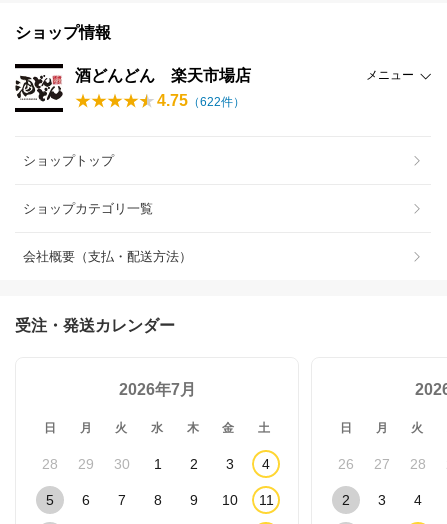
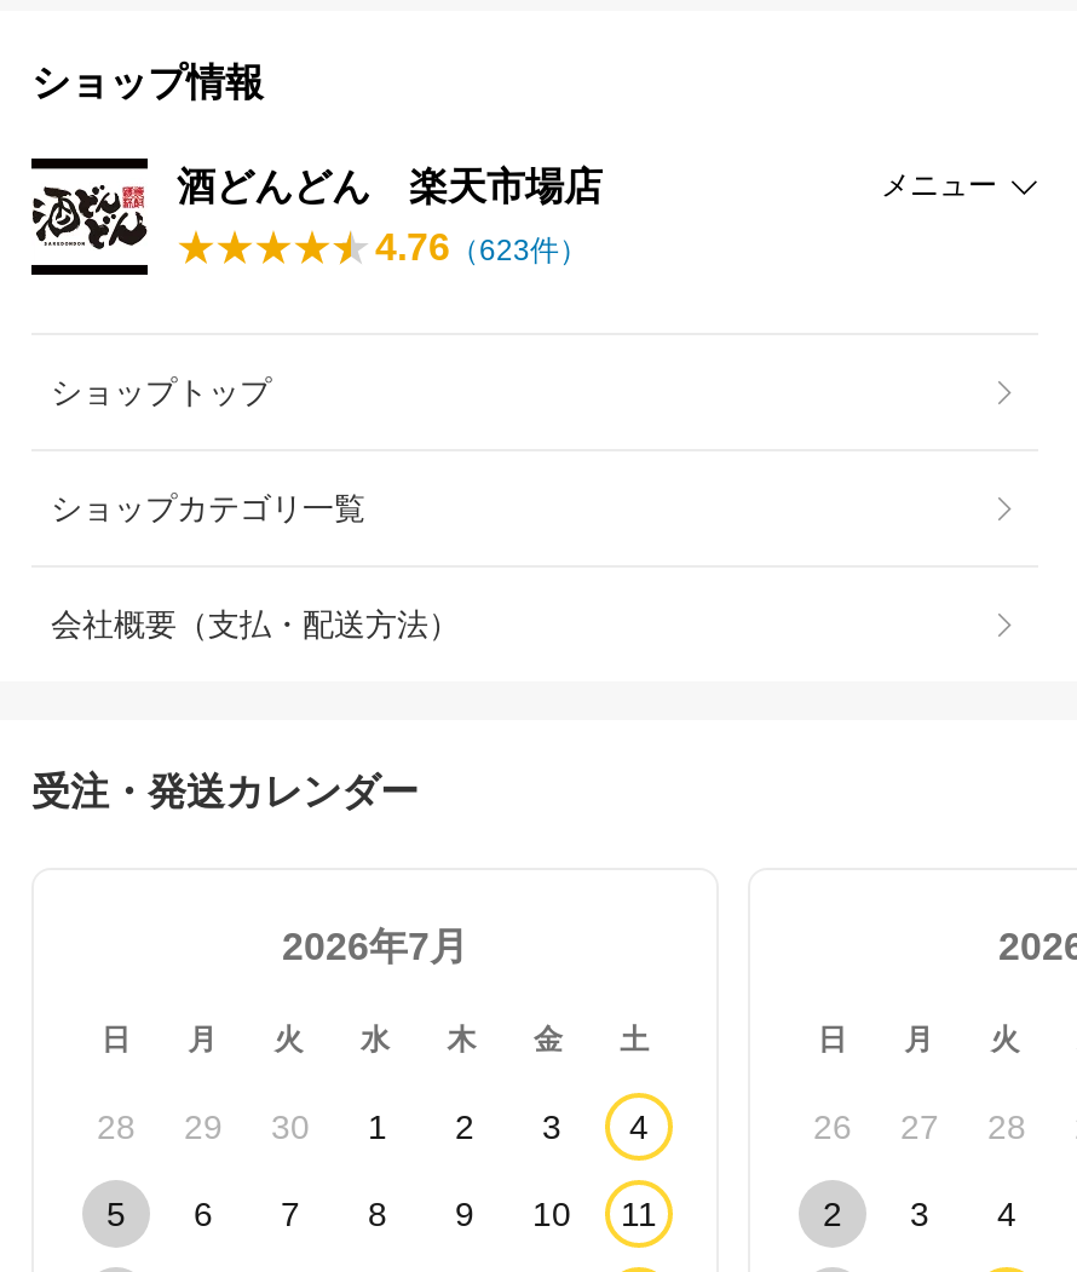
- 4.75（622件）
+ 4.76（623件）
